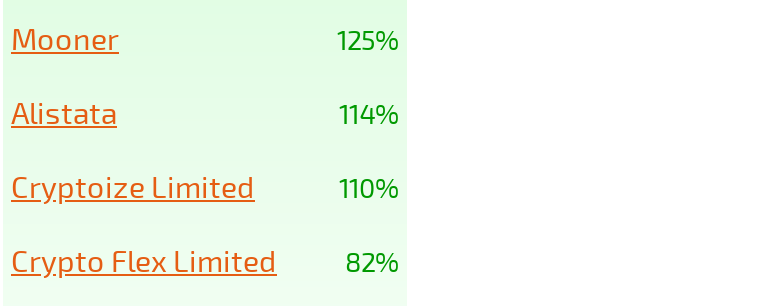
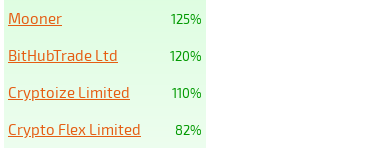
- 114%
- Alistata
+ 120%
+ BitHubTrade Ltd
